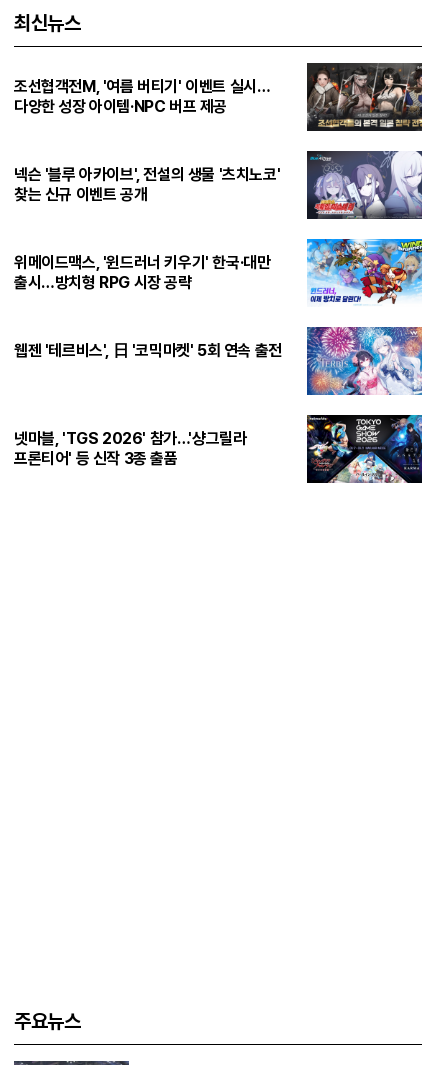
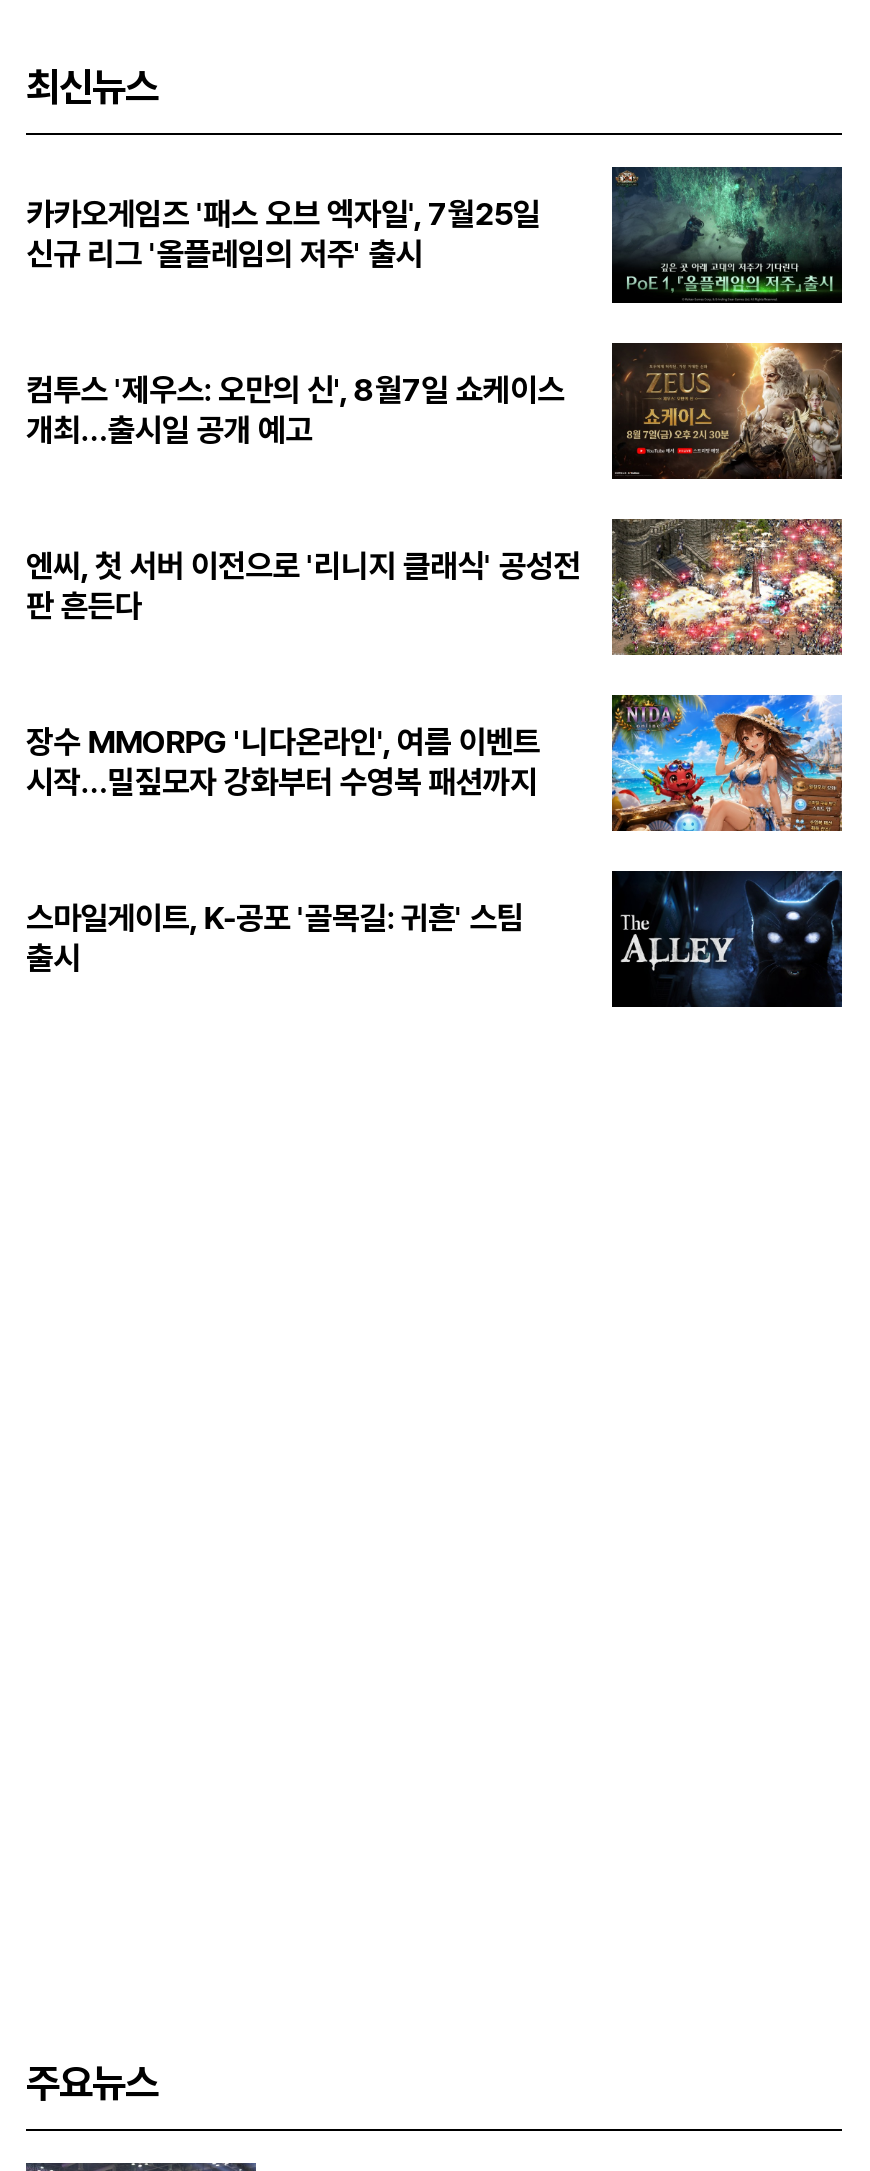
- [image]
- 조선협객전M, '여름 버티기' 이벤트 실시…
- 다양한 성장 아이템·NPC 버프 제공
+ [image]
+ 카카오게임즈 '패스 오브 엑자일', 7월25일
+ 신규 리그 '올플레임의 저주' 출시

- [image]
- 넥슨 '블루 아카이브', 전설의 생물 '츠치노코'
- 찾는 신규 이벤트 공개
+ [image]
+ 컴투스 '제우스: 오만의 신', 8월7일 쇼케이스
+ 개최…출시일 공개 예고

- [image]
- 위메이드맥스, '윈드러너 키우기' 한국·대만
- 출시…방치형 RPG 시장 공략
+ [image]
+ 엔씨, 첫 서버 이전으로 '리니지 클래식' 공성전
+ 판 흔든다

- [image]
- 웹젠 '테르비스', 日 '코믹마켓' 5회 연속 출전
+ [image]
+ 장수 MMORPG '니다온라인', 여름 이벤트
+ 시작…밀짚모자 강화부터 수영복 패션까지

- [image]
+ [image]

- 넷마블, 'TGS 2026' 참가…'샹그릴라
- 프론티어' 등 신작 3종 출품
+ 스마일게이트, K-공포 '골목길: 귀흔' 스팀
+ 출시
